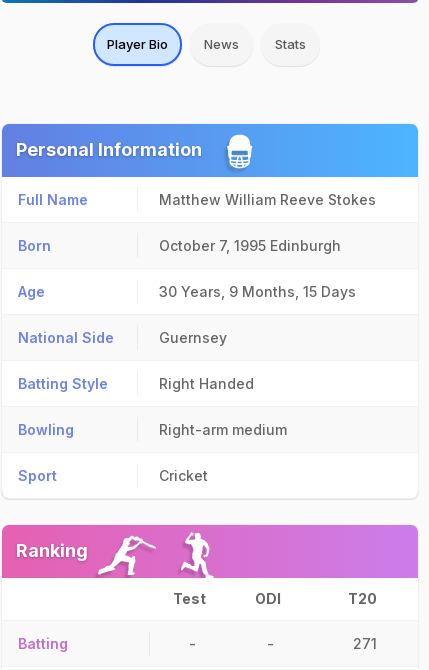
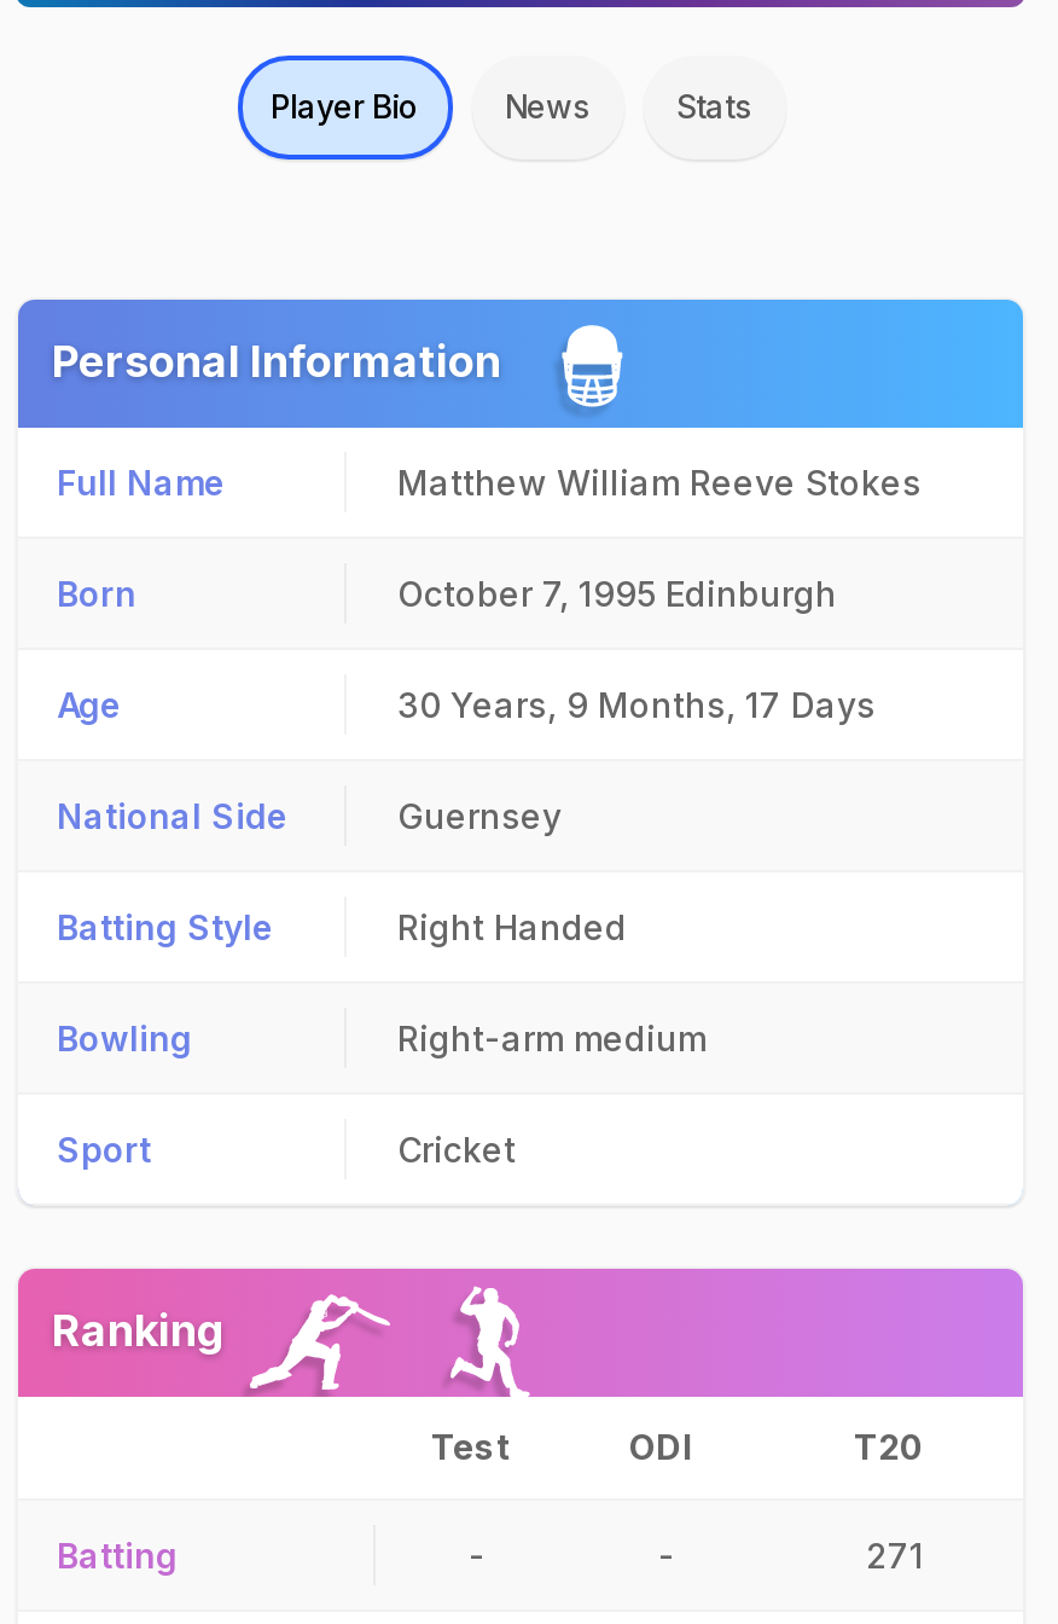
- 30 Years, 9 Months, 15 Days
+ 30 Years, 9 Months, 17 Days
